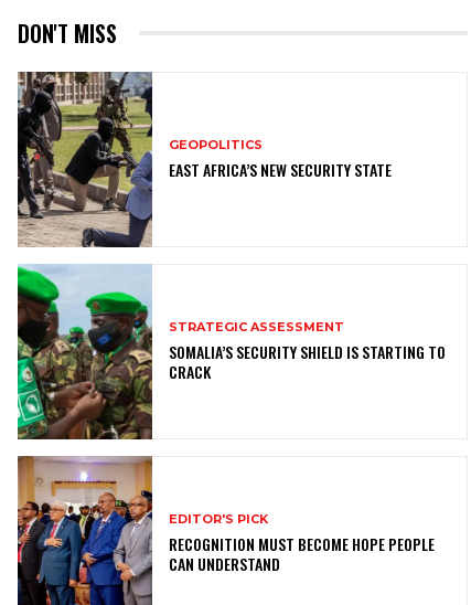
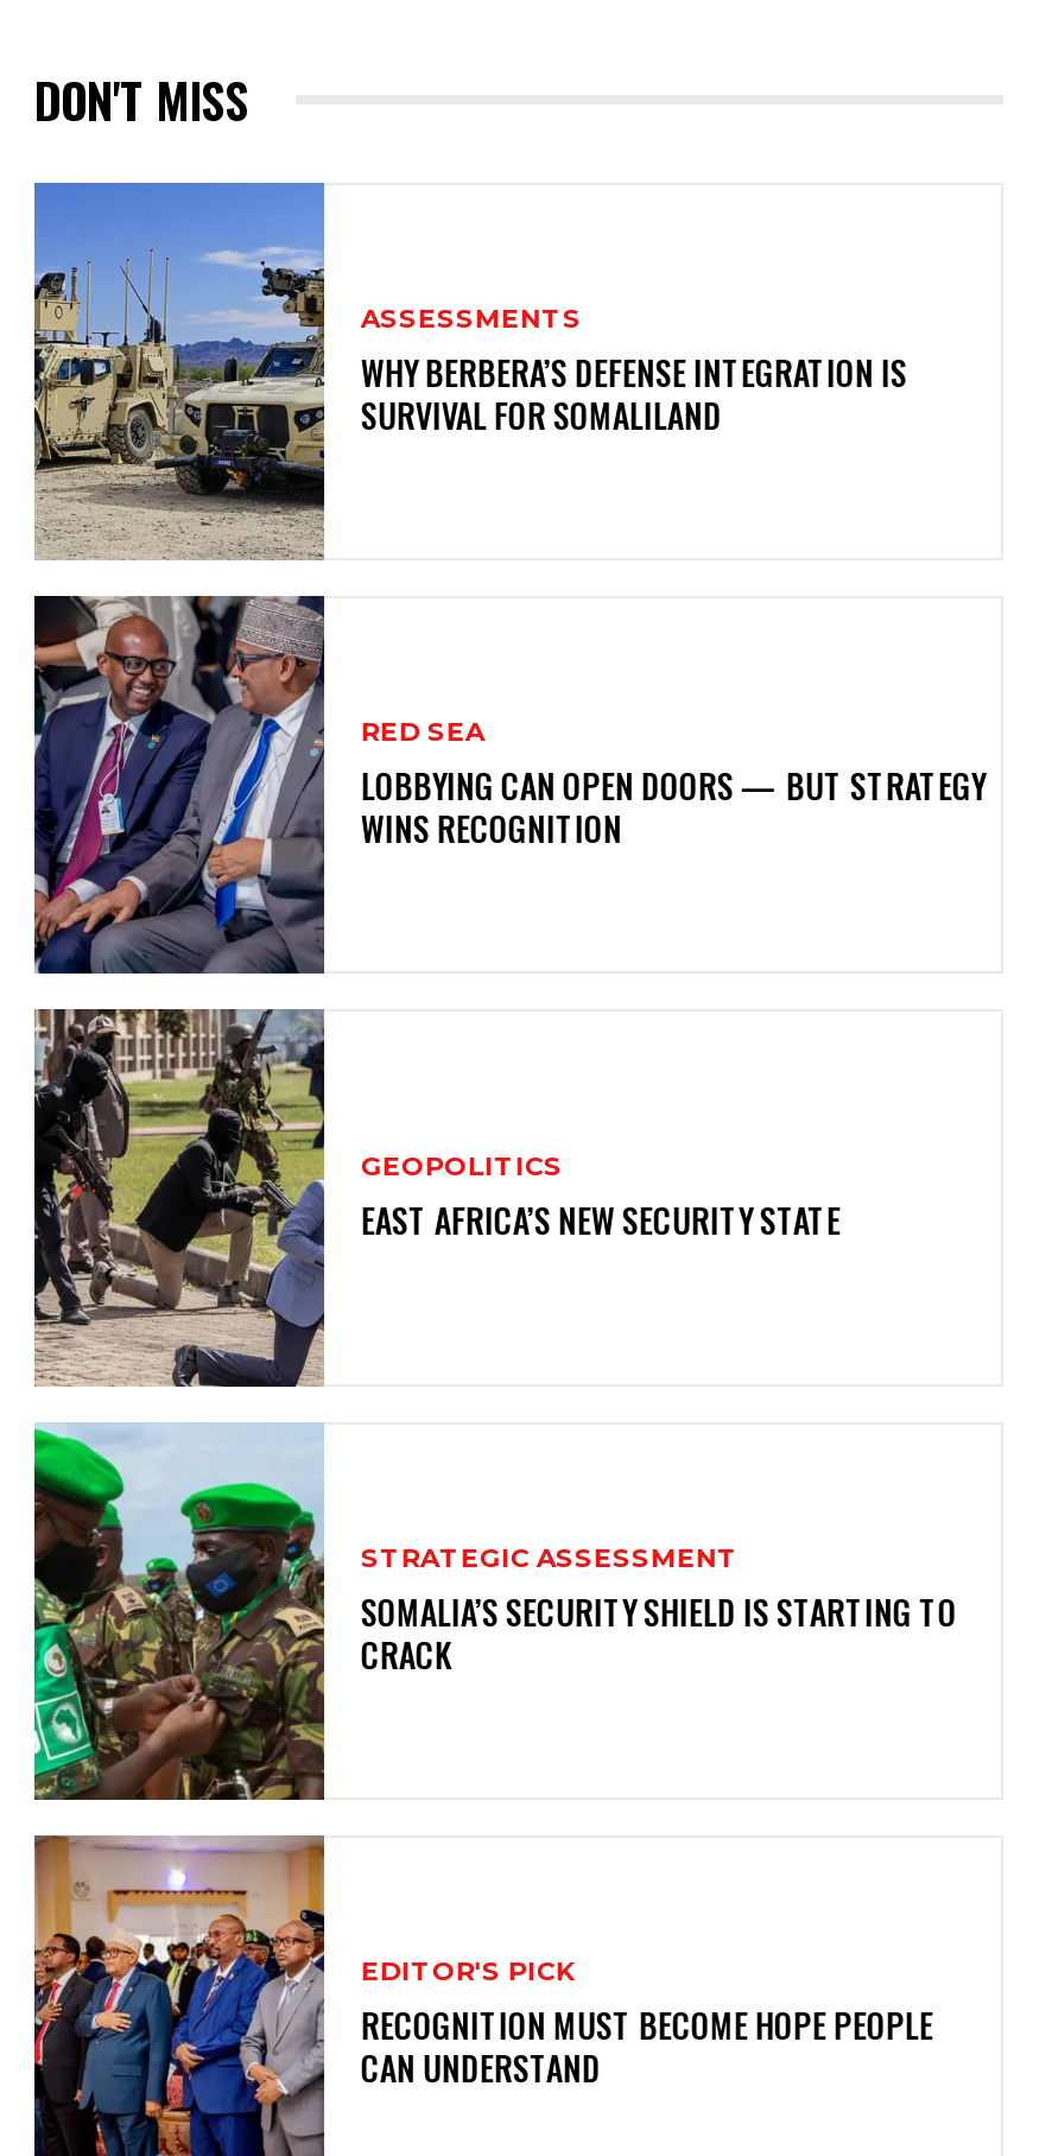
+ [image]
+ ASSESSMENTS
+ WHY BERBERA’S DEFENSE INTEGRATION IS
+ SURVIVAL FOR SOMALILAND

+ [image]
+ RED SEA
+ LOBBYING CAN OPEN DOORS — BUT STRATEGY
+ WINS RECOGNITION
